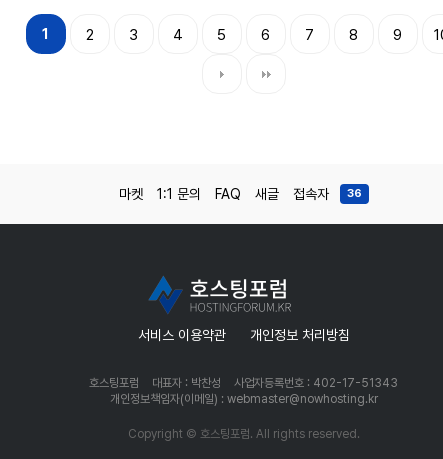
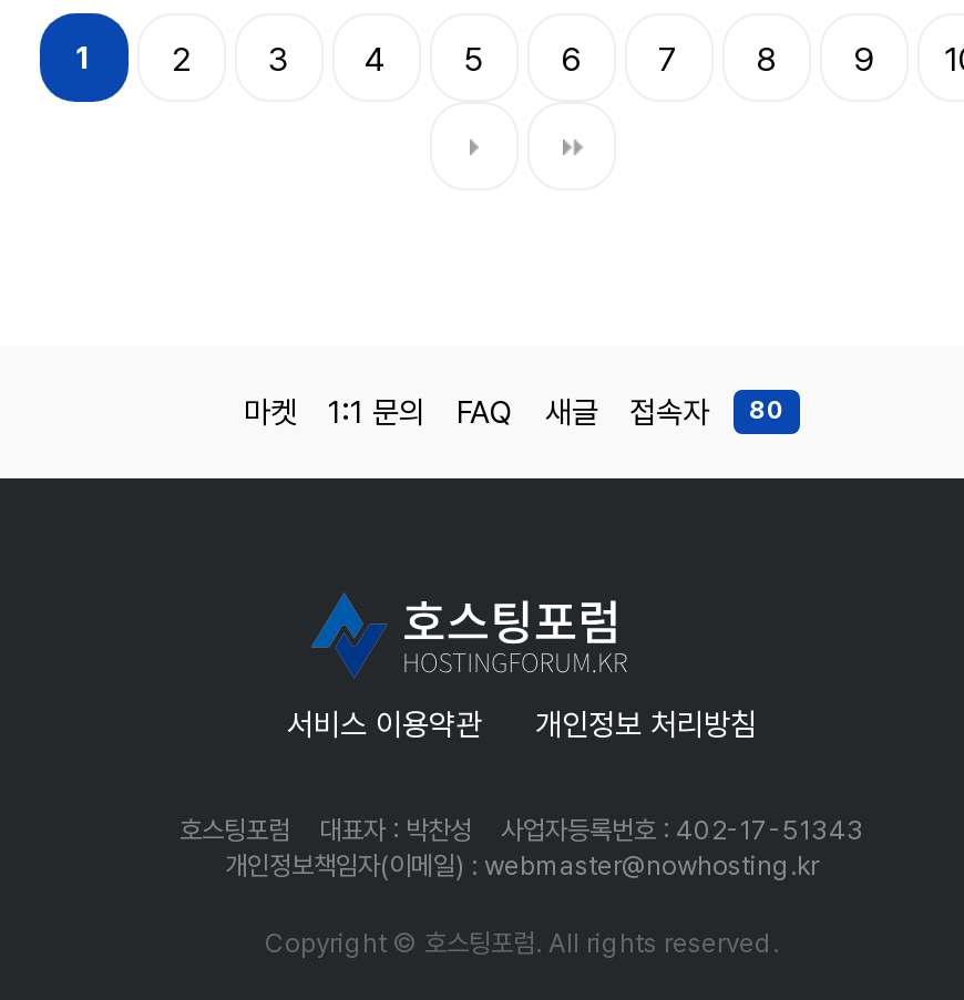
- 마켓 1:1 문의 FAQ 새글 접속자 36
+ 마켓 1:1 문의 FAQ 새글 접속자 80
